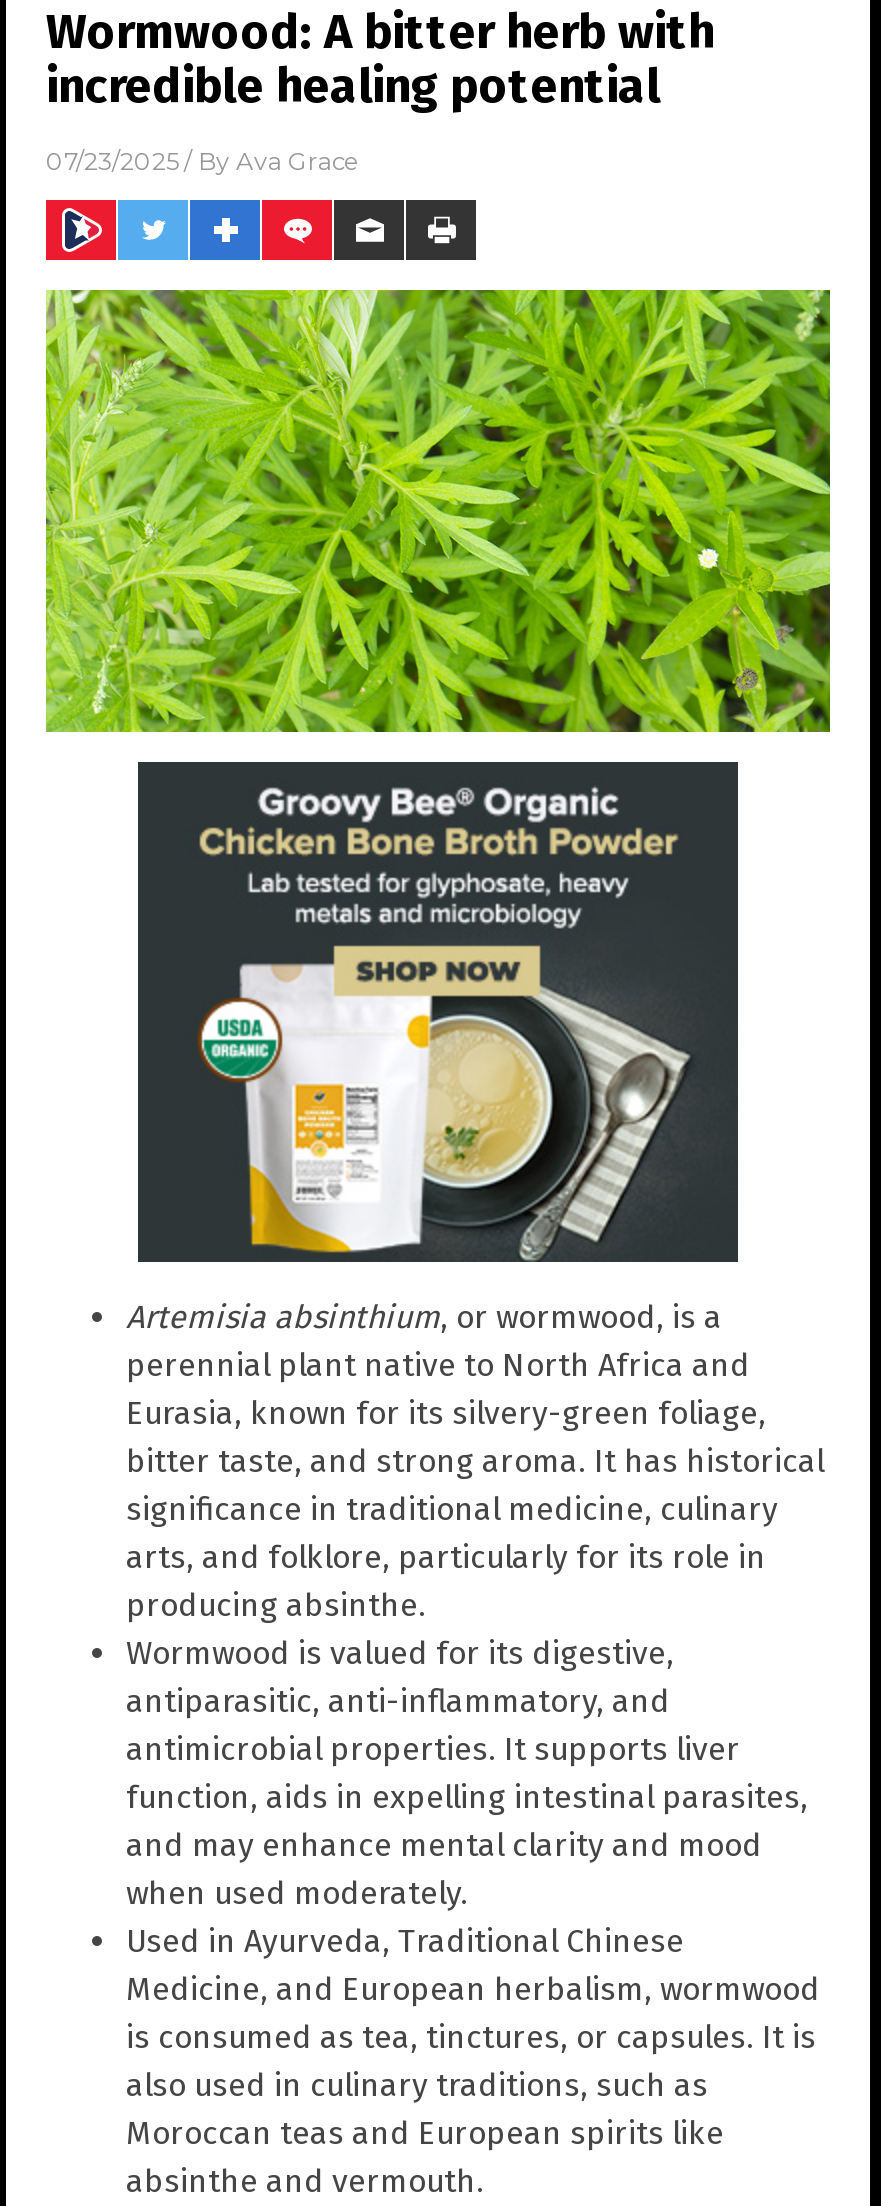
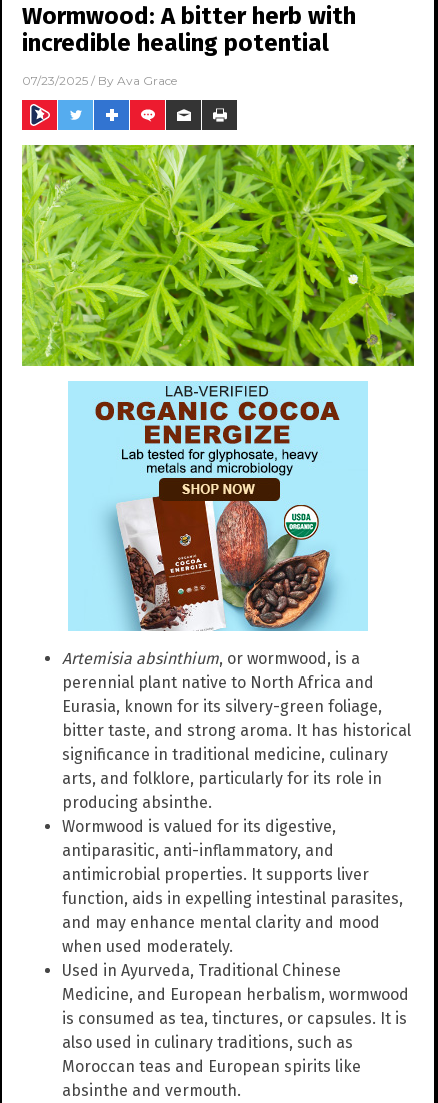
- [image]
+ [image]
